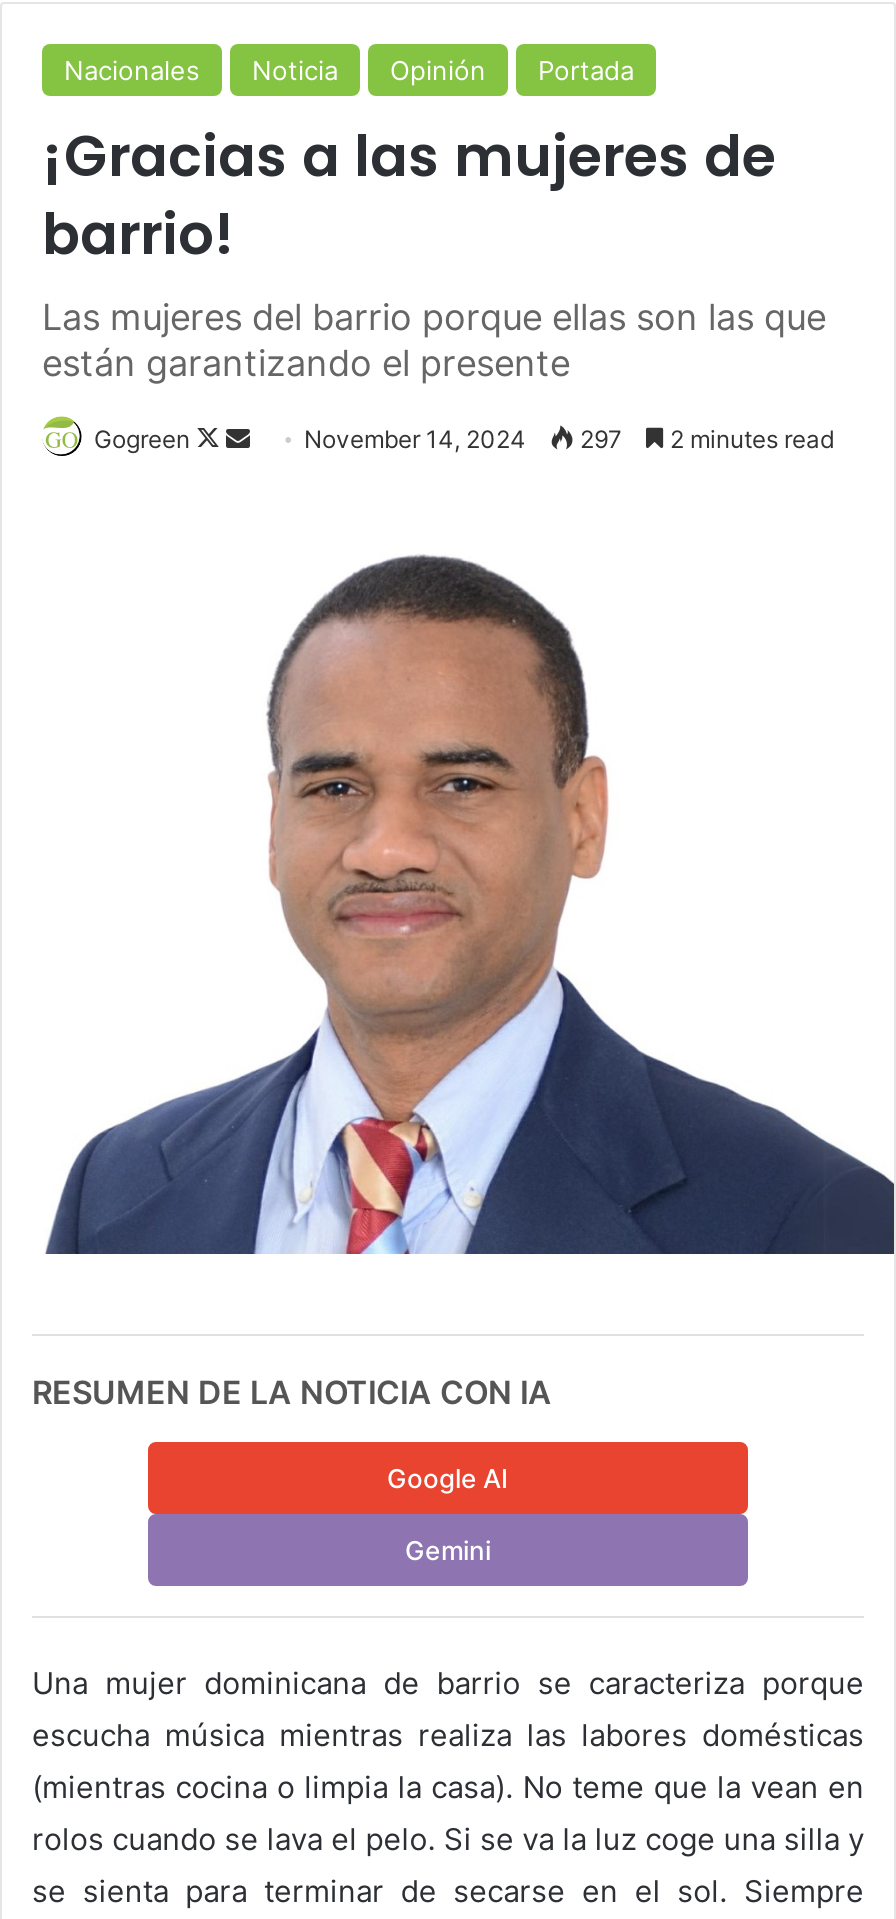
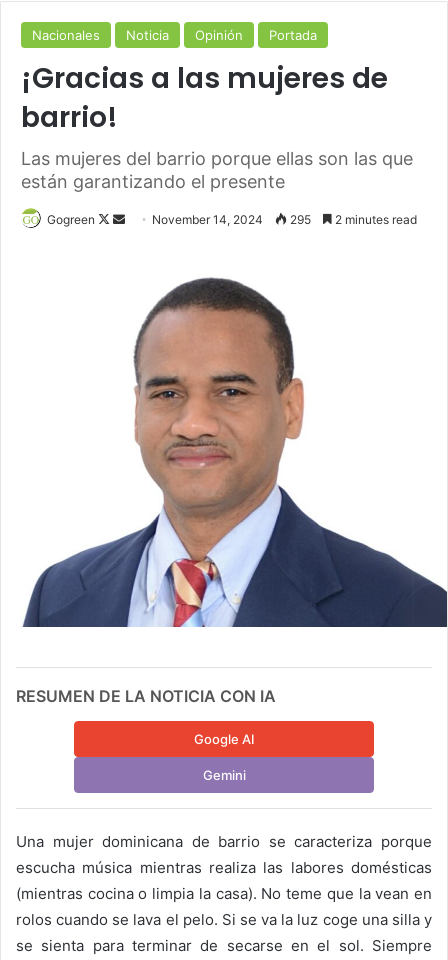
- 297
+ 295
